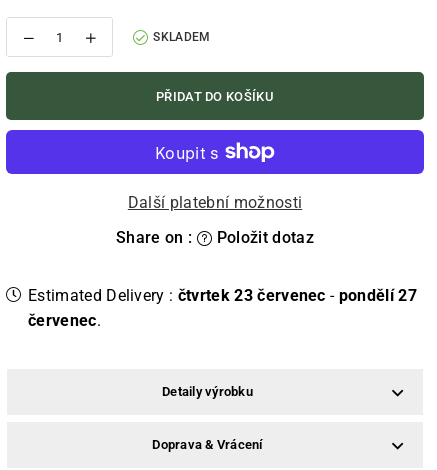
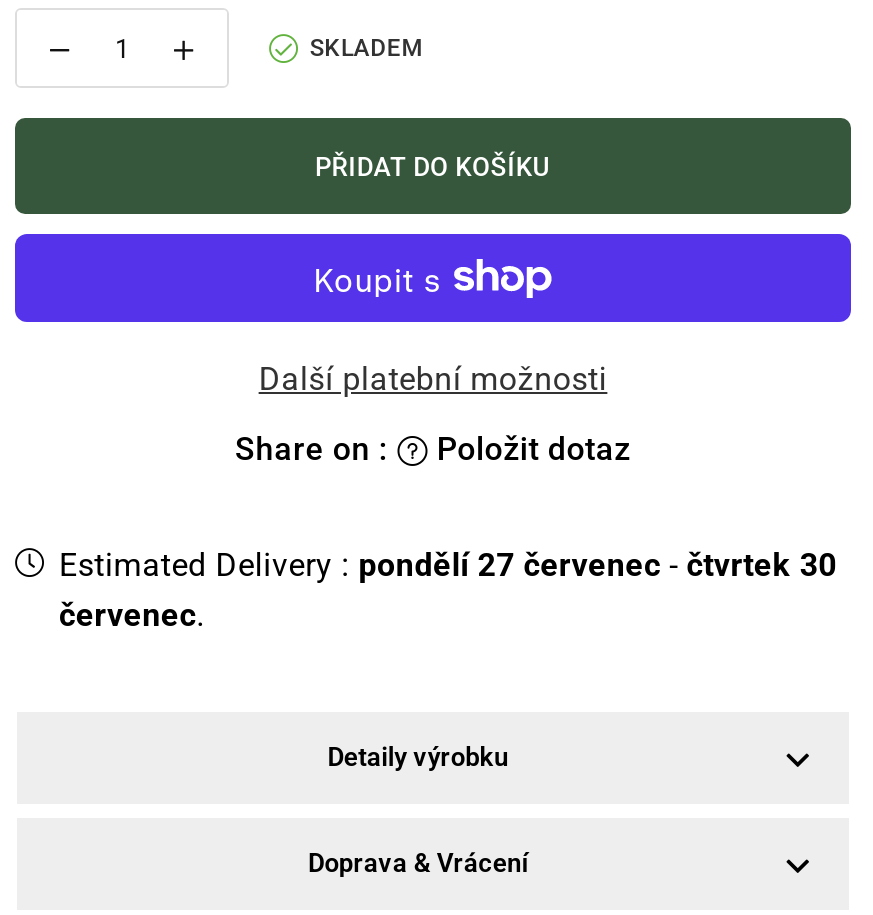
- Estimated Delivery : čtvrtek 23 červenec - pondělí 27
+ Estimated Delivery : pondělí 27 červenec - čtvrtek 30
